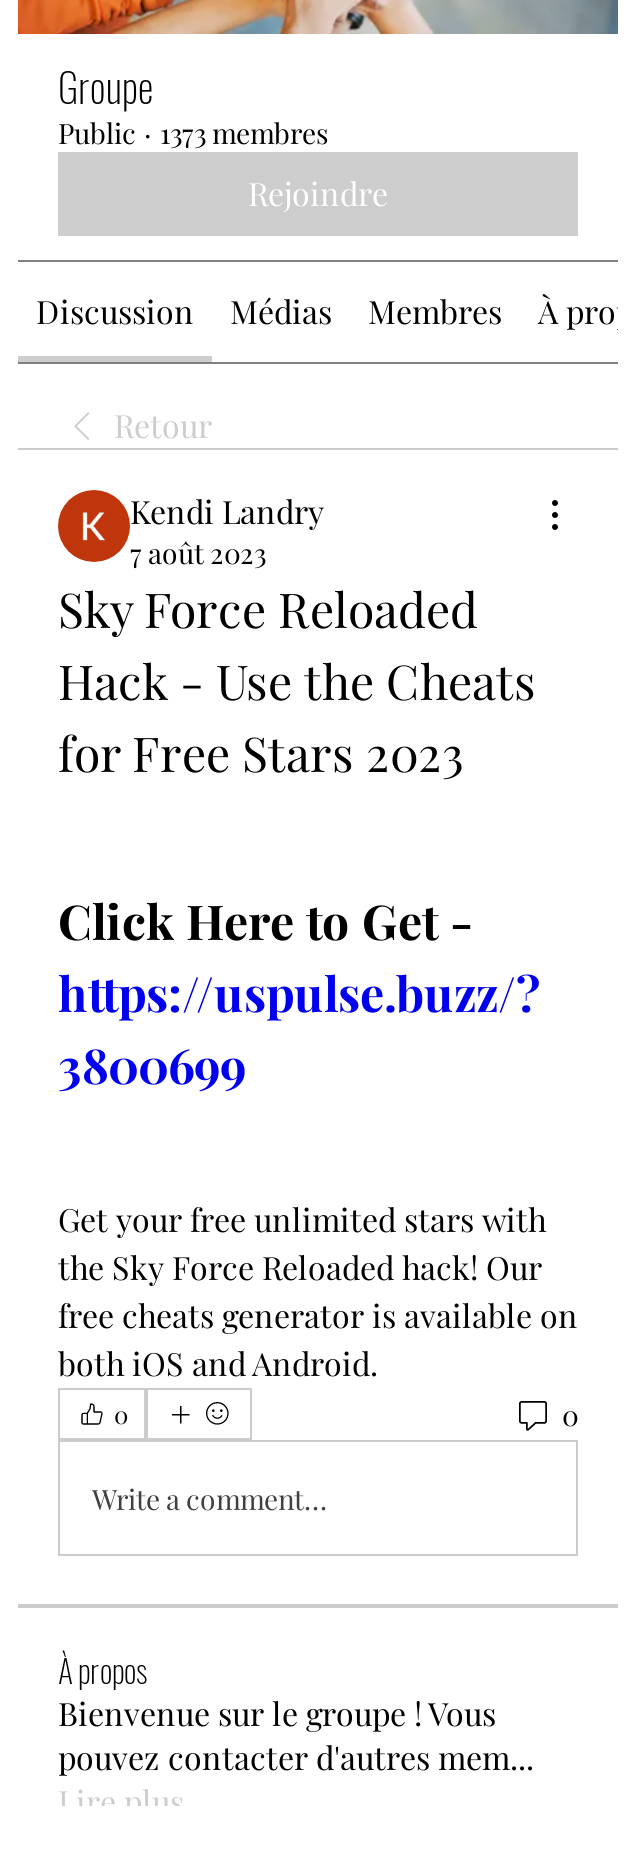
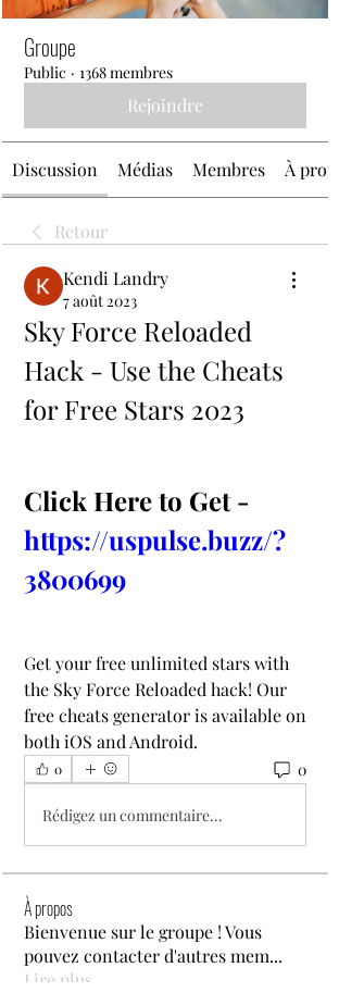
- Public · 1373 membres
+ Public · 1368 membres

- Write a comment...
+ Rédigez un commentaire...
